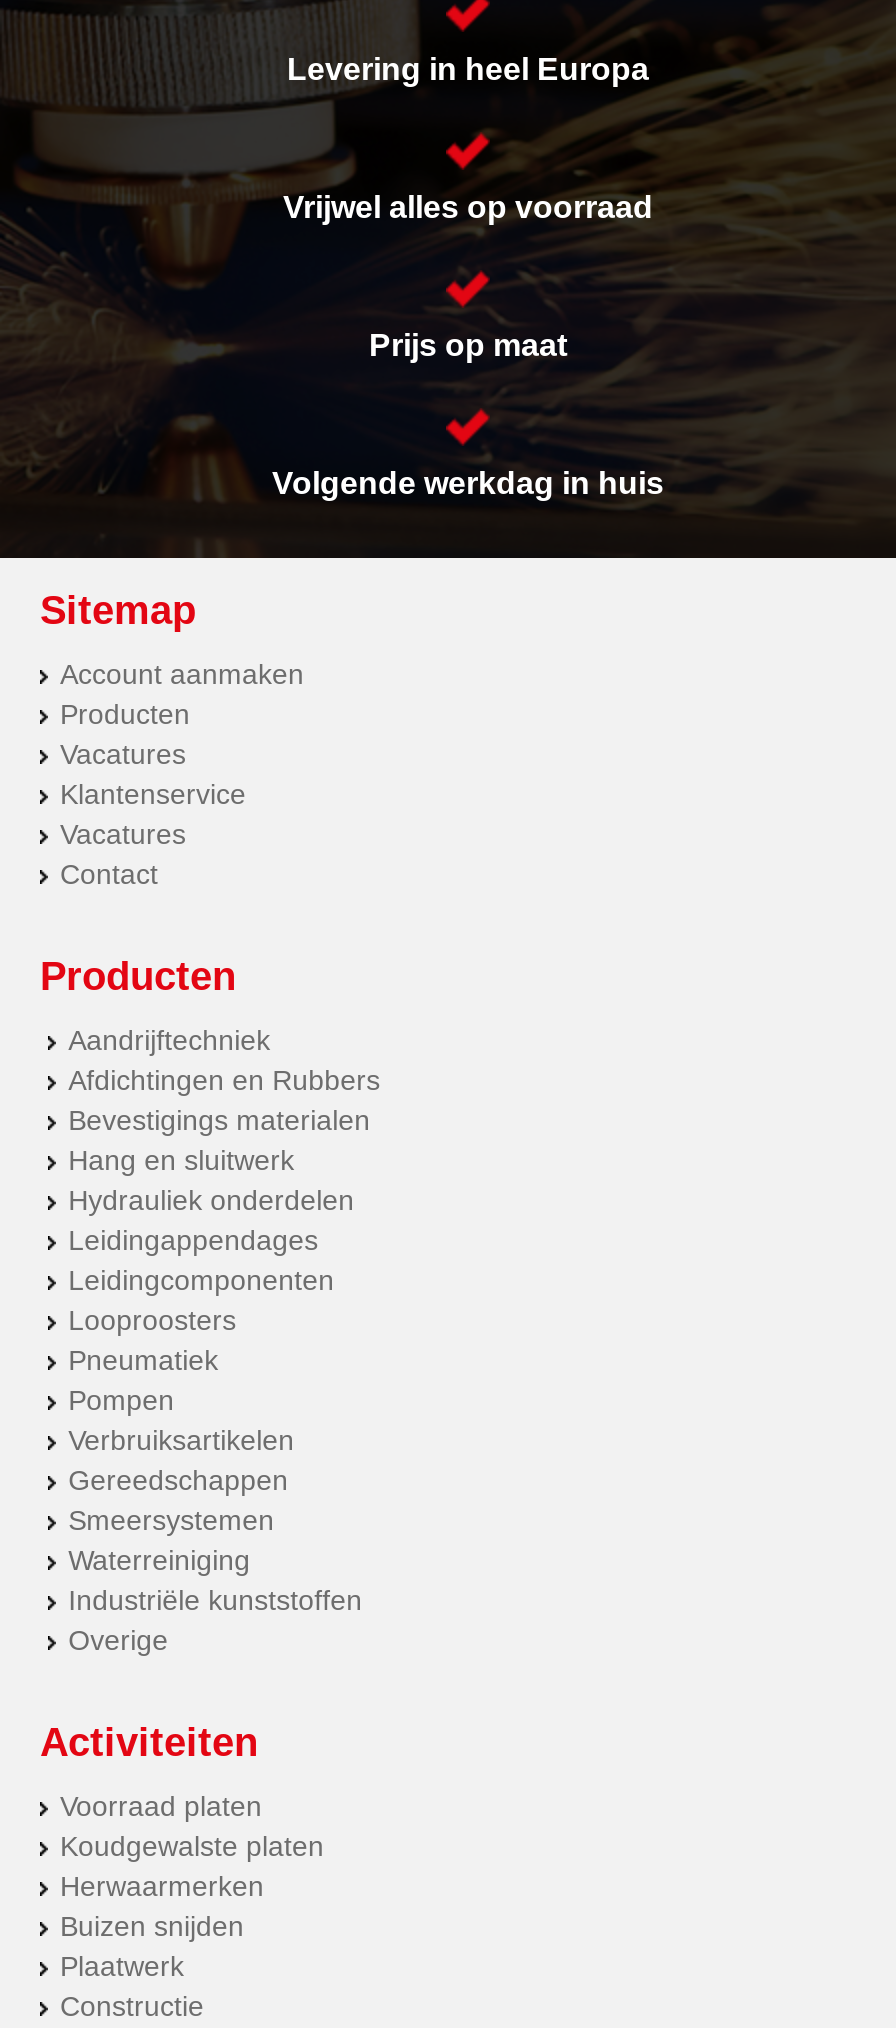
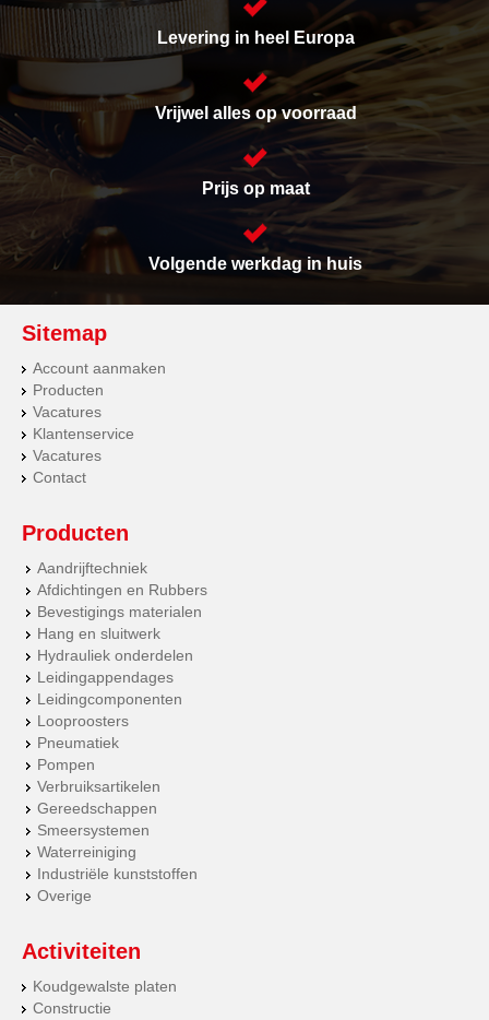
- Voorraad platen

- Herwaarmerken
- Buizen snijden
- Plaatwerk
